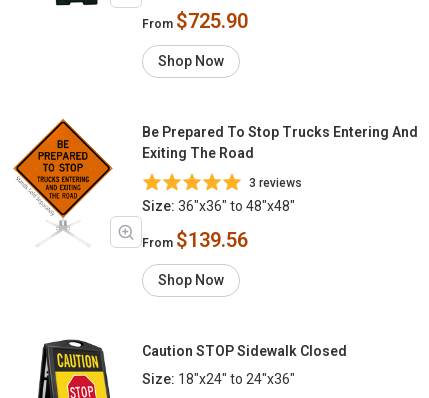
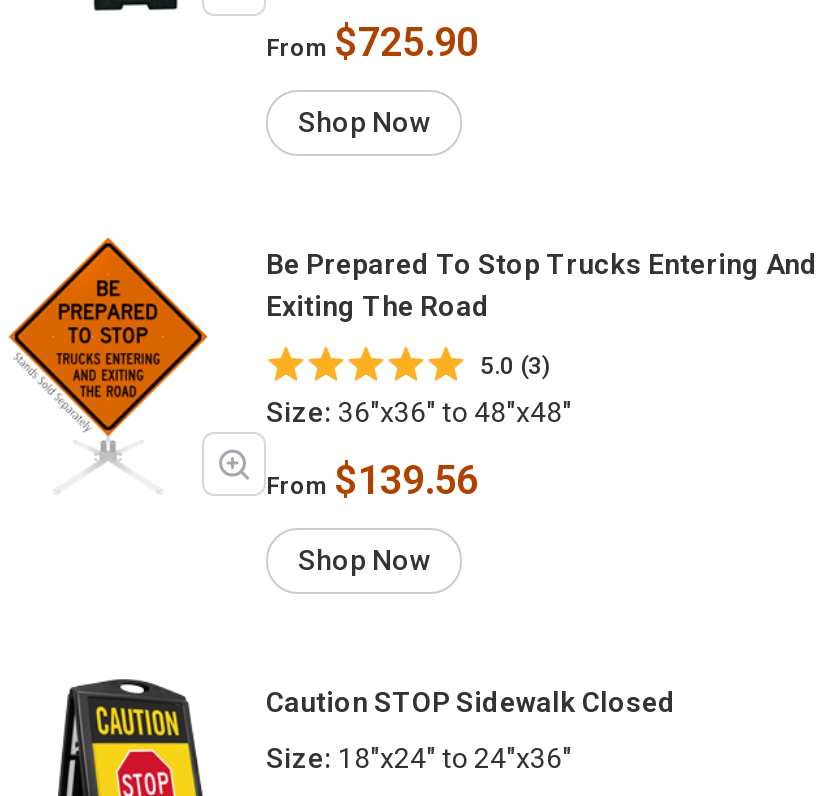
- 3 reviews
+ 5.0 (3)
